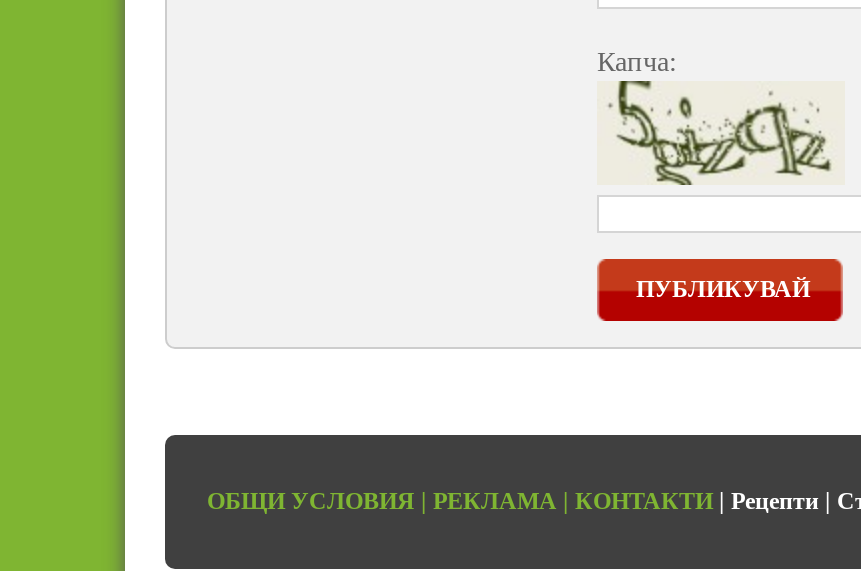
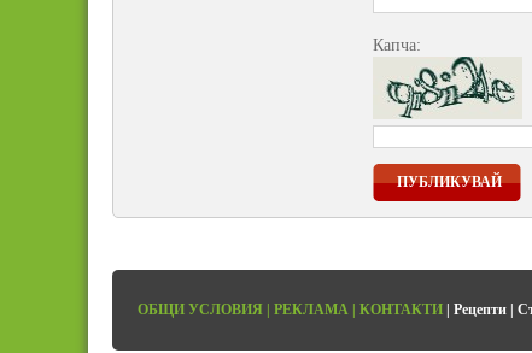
- [image]
+ [image]
